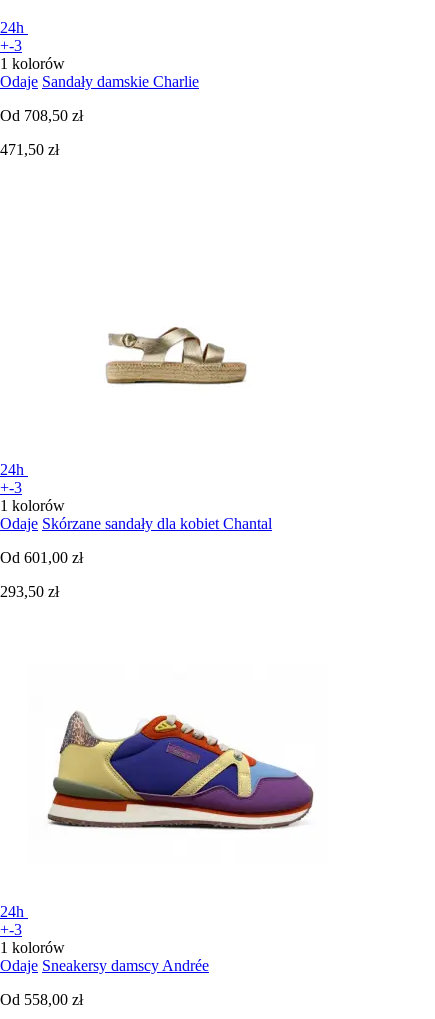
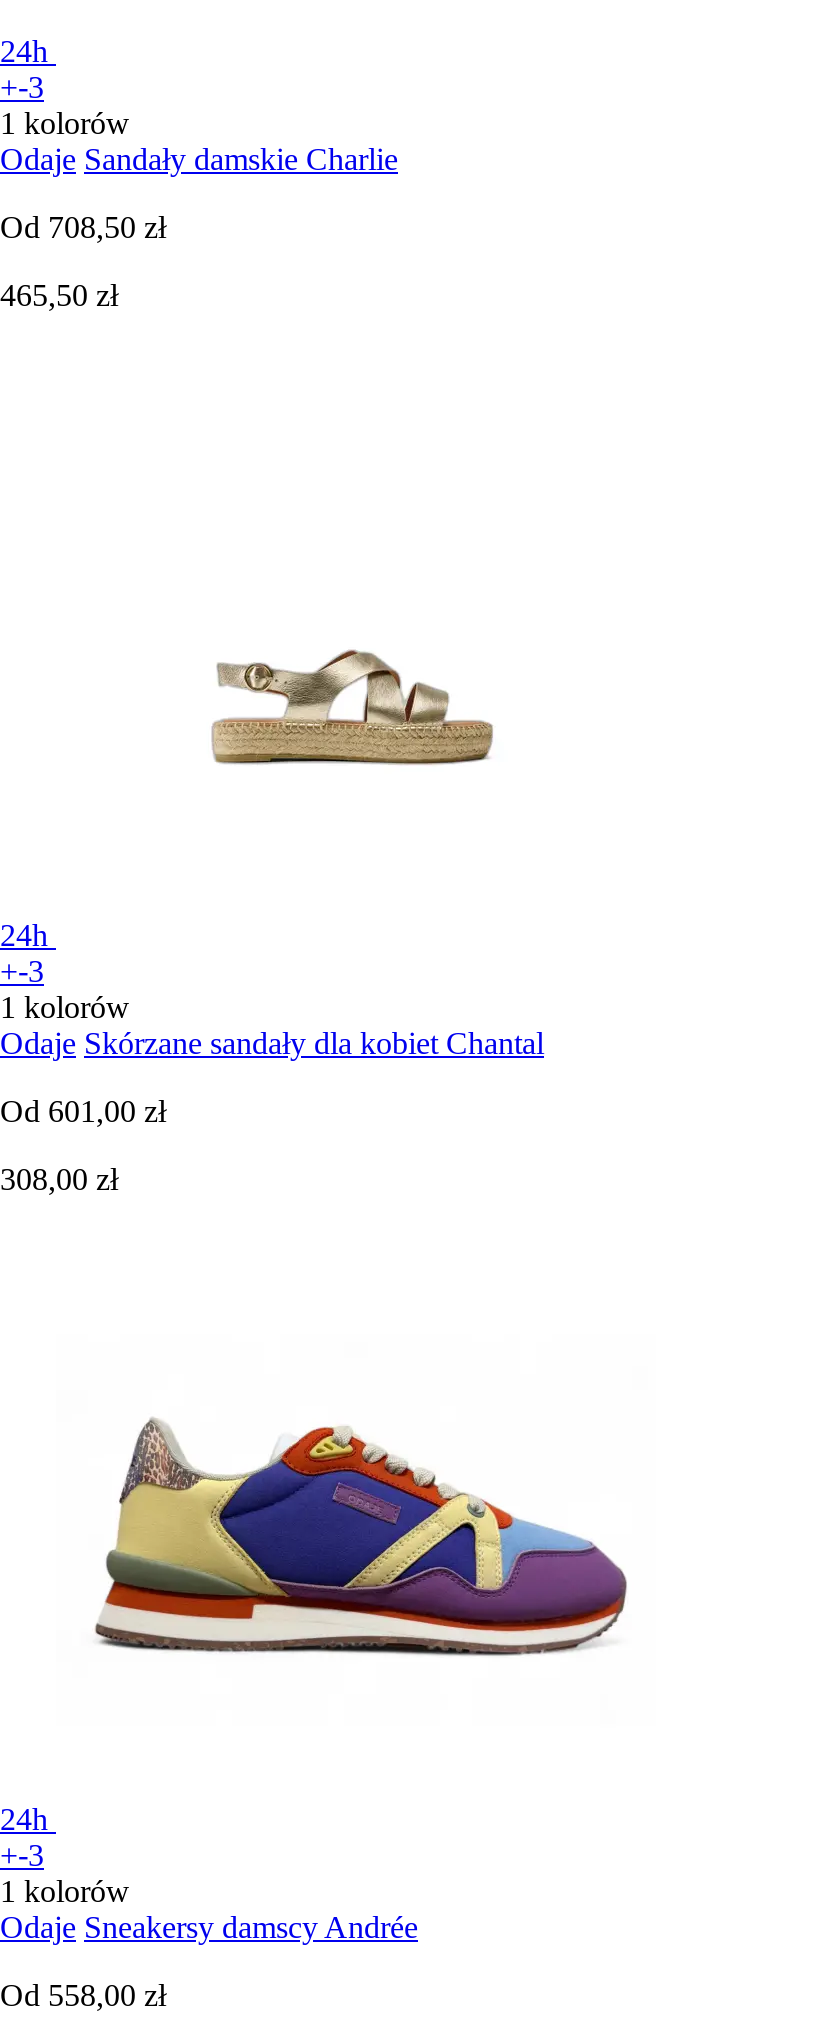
- 471,50 zł
+ 465,50 zł

- 293,50 zł
+ 308,00 zł
